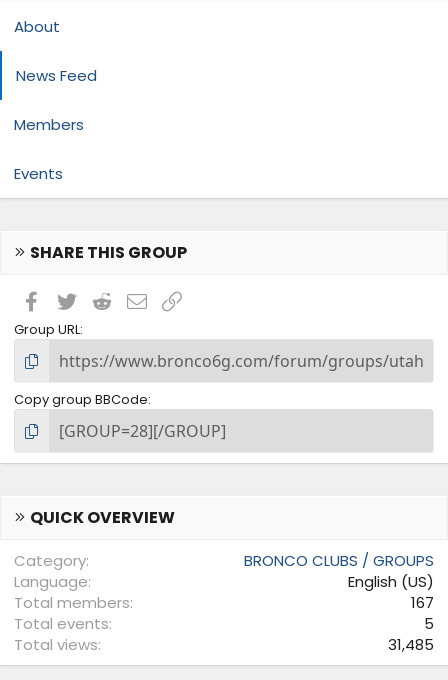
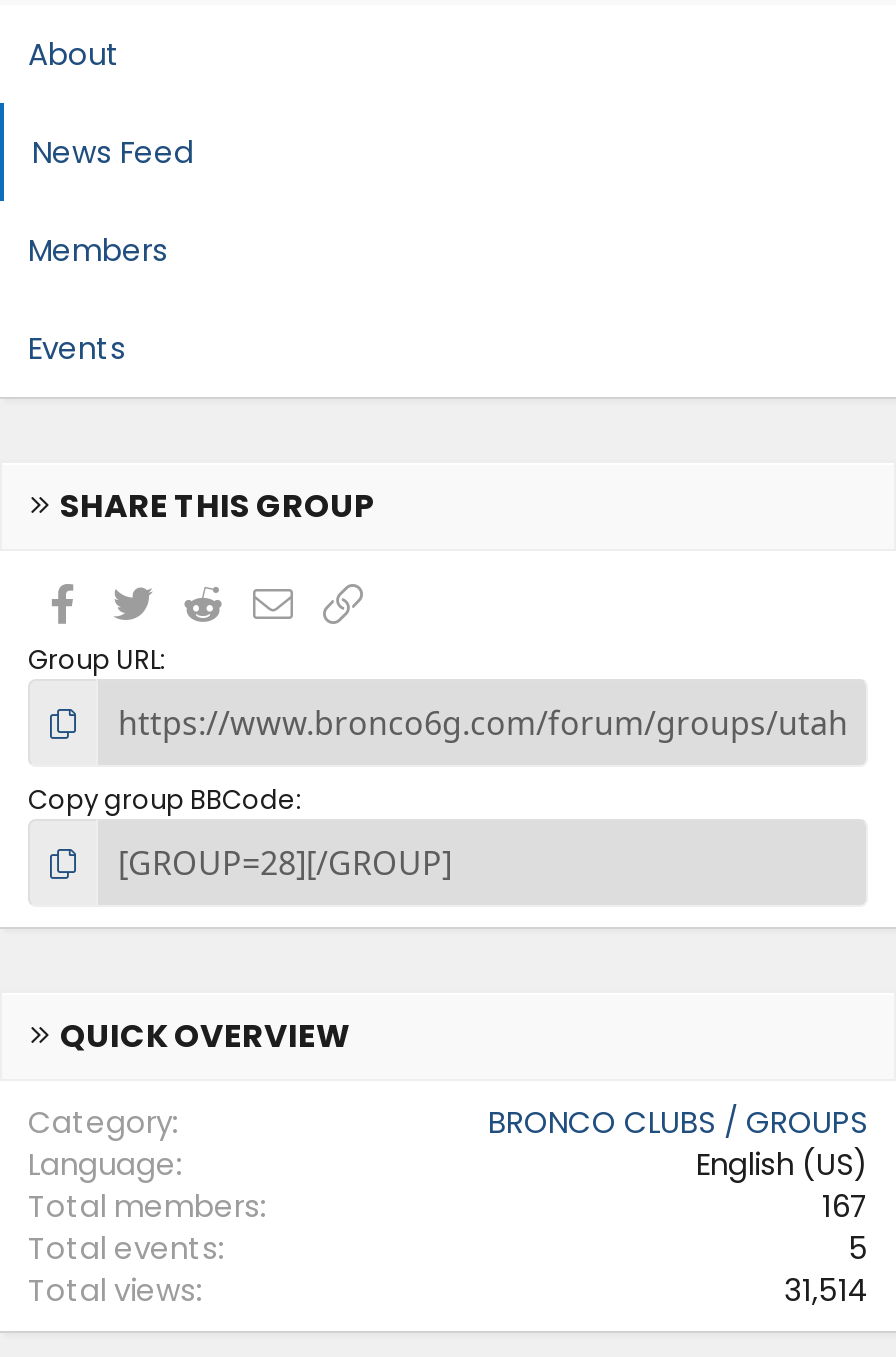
- 31,485
+ 31,514
